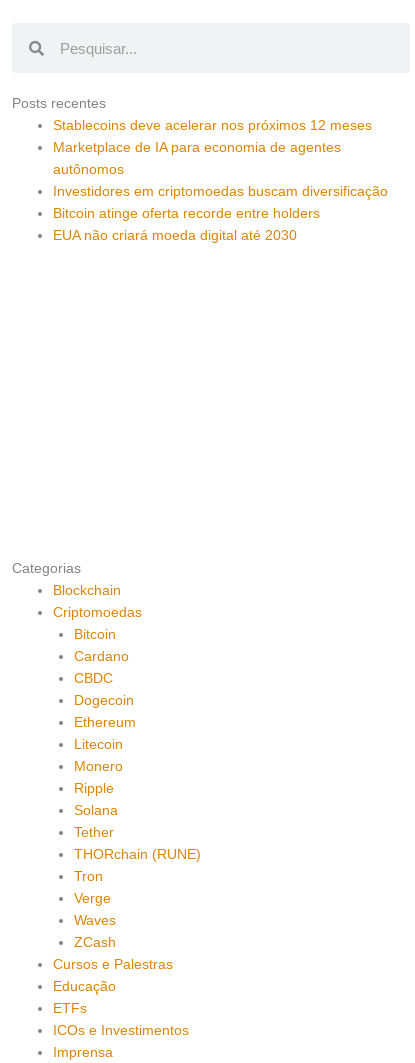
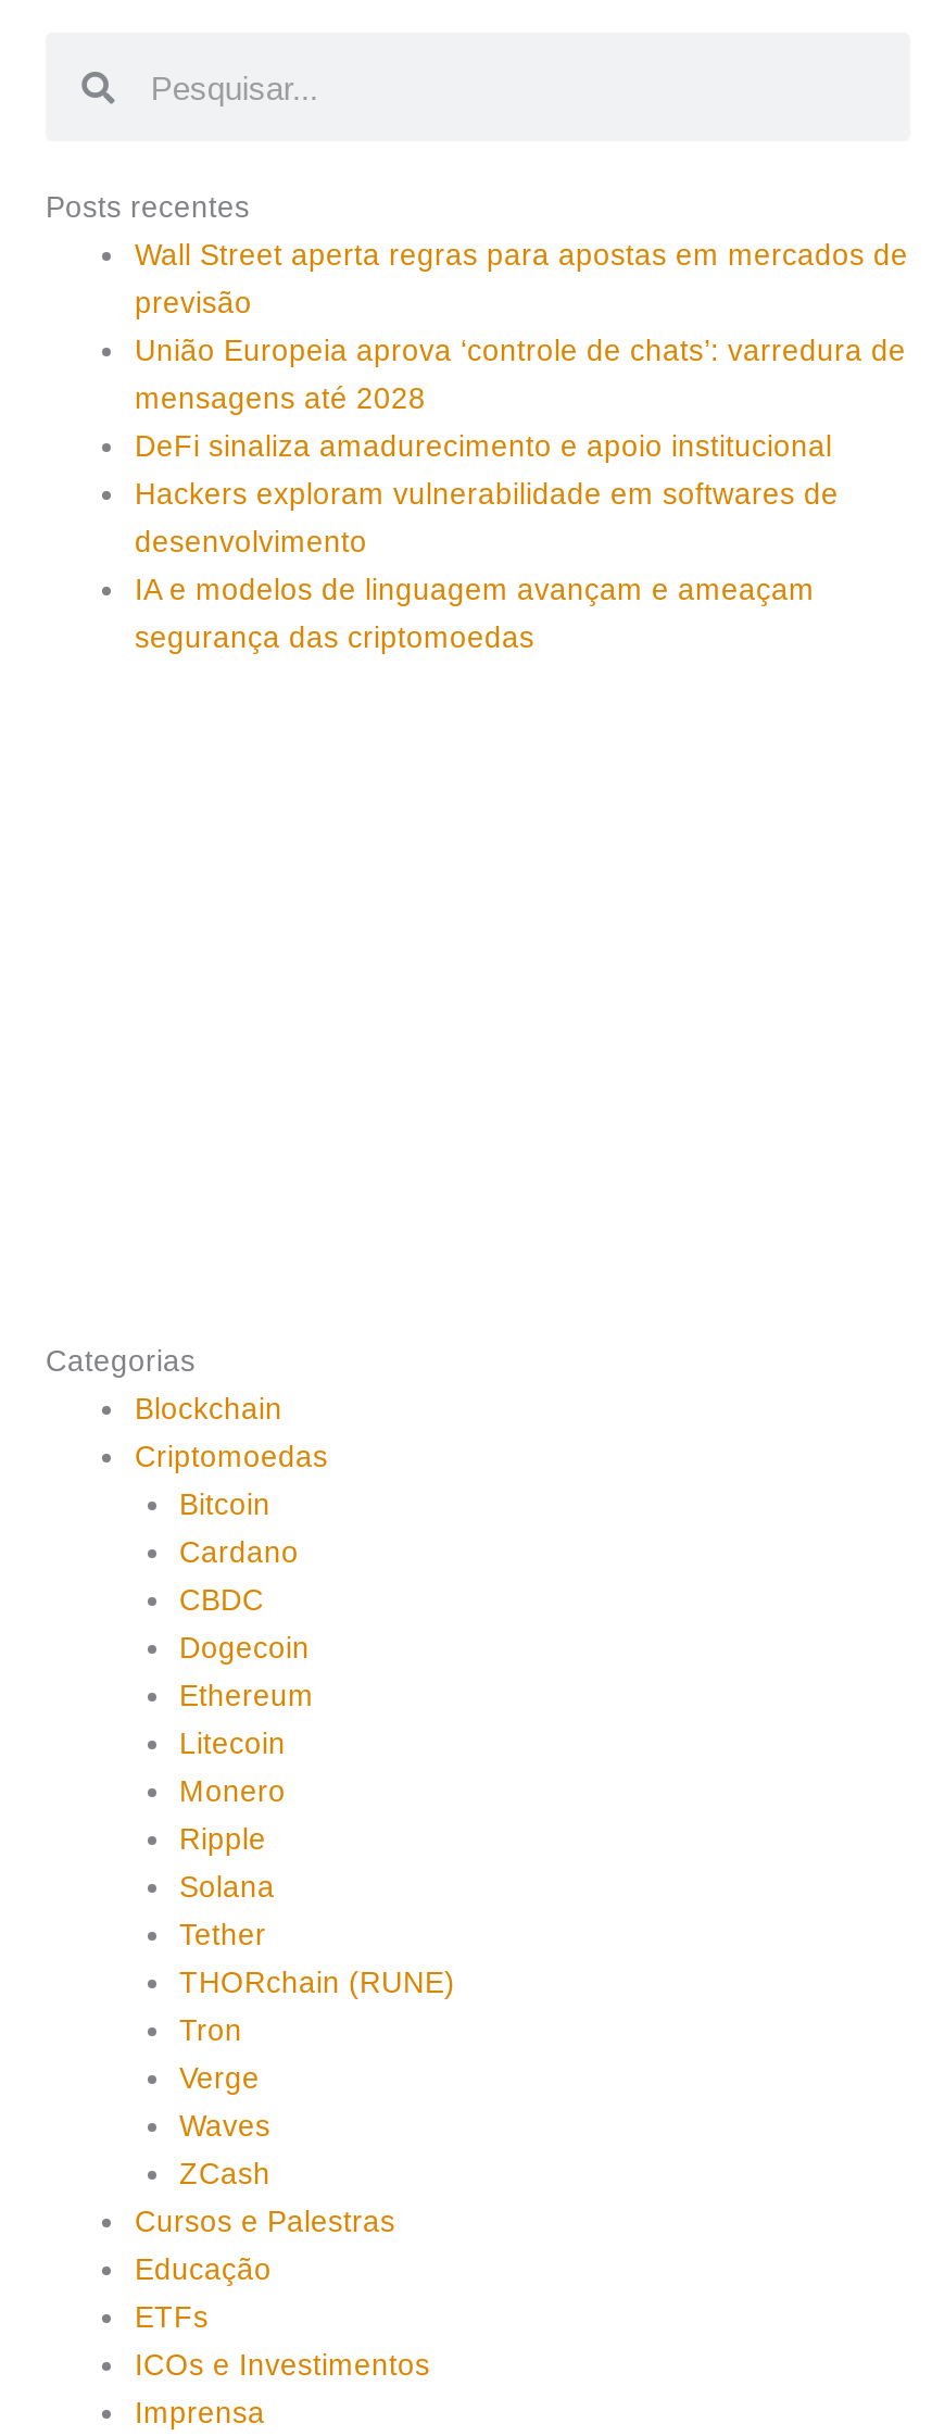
- Stablecoins deve acelerar nos próximos 12 meses
- Marketplace de IA para economia de agentes
- autônomos
- Investidores em criptomoedas buscam diversificação
- Bitcoin atinge oferta recorde entre holders
- EUA não criará moeda digital até 2030
+ Wall Street aperta regras para apostas em mercados de
+ previsão
+ União Europeia aprova ‘controle de chats’: varredura de
+ mensagens até 2028
+ DeFi sinaliza amadurecimento e apoio institucional
+ Hackers exploram vulnerabilidade em softwares de
+ desenvolvimento
+ IA e modelos de linguagem avançam e ameaçam
+ segurança das criptomoedas
